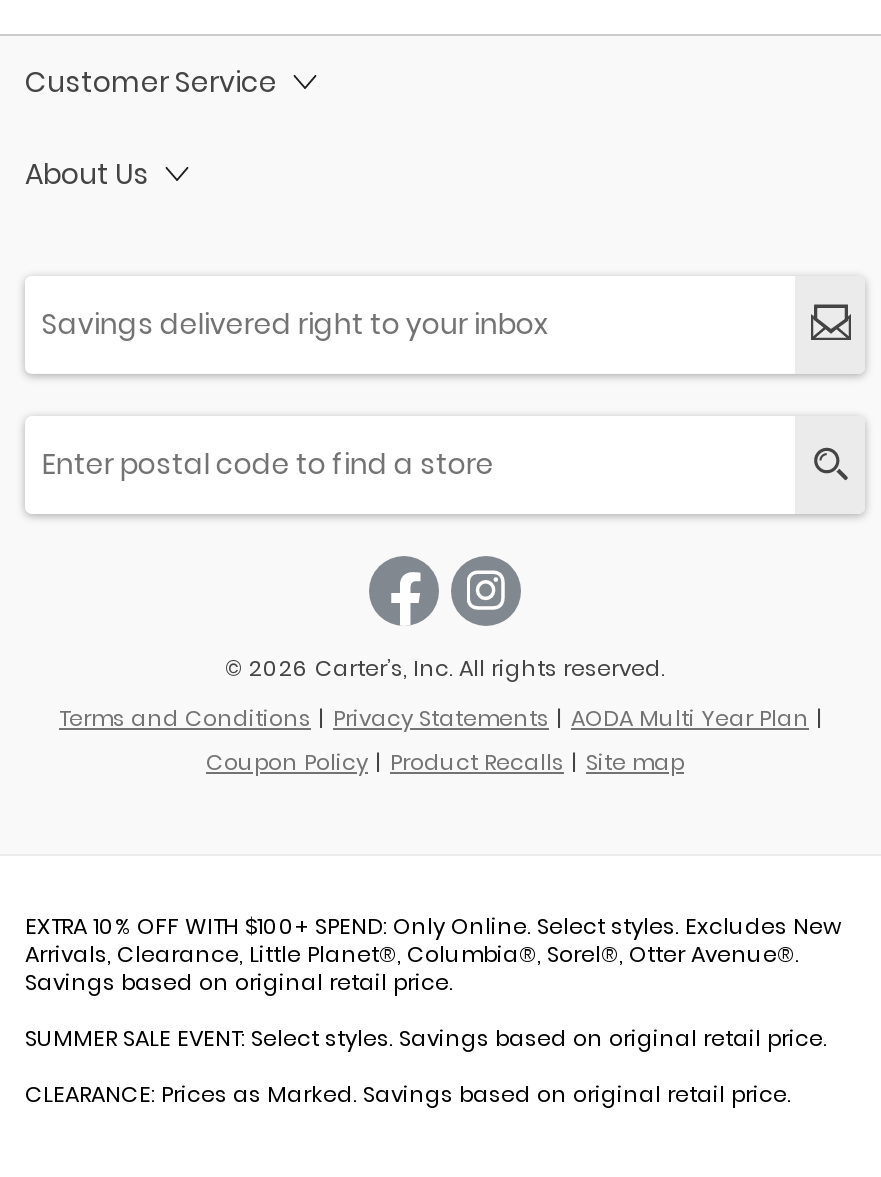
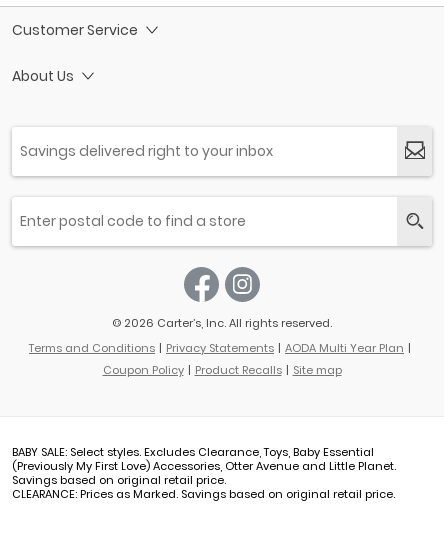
- EXTRA 10% OFF WITH $100+ SPEND: Only Online. Select styles. Excludes New
- Arrivals, Clearance, Little Planet®, Columbia®, Sorel®, Otter Avenue®.
+ BABY SALE: Select styles. Excludes Clearance, Toys, Baby Essential
+ (Previously My First Love) Accessories, Otter Avenue and Little Planet.

- SUMMER SALE EVENT: Select styles. Savings based on original retail price.
